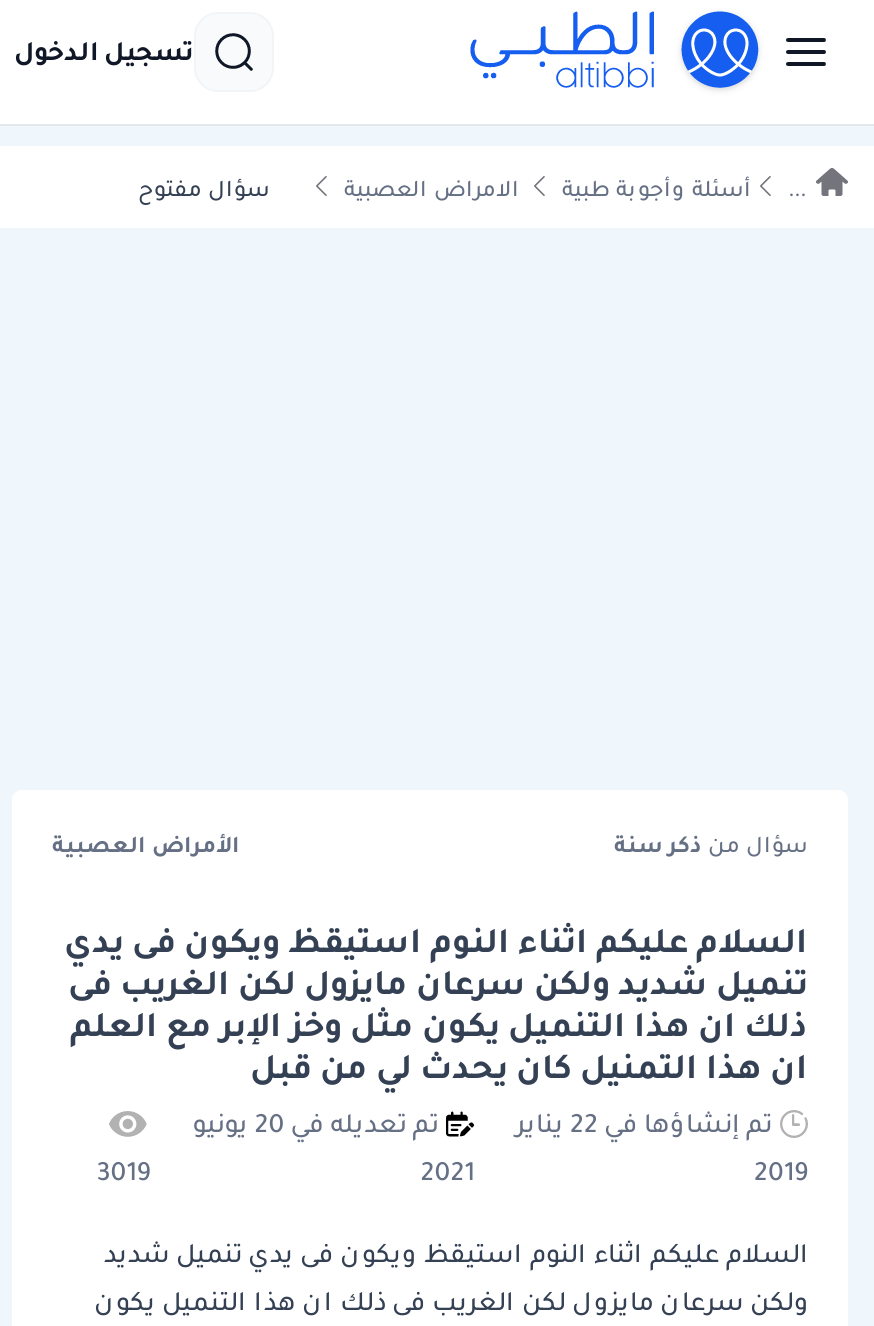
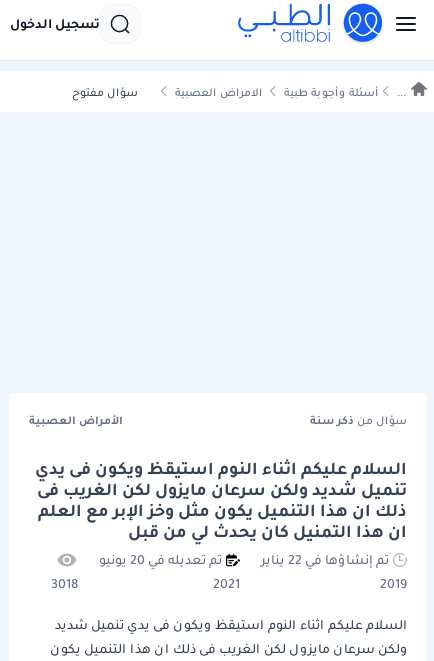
- 3019
+ 3018
